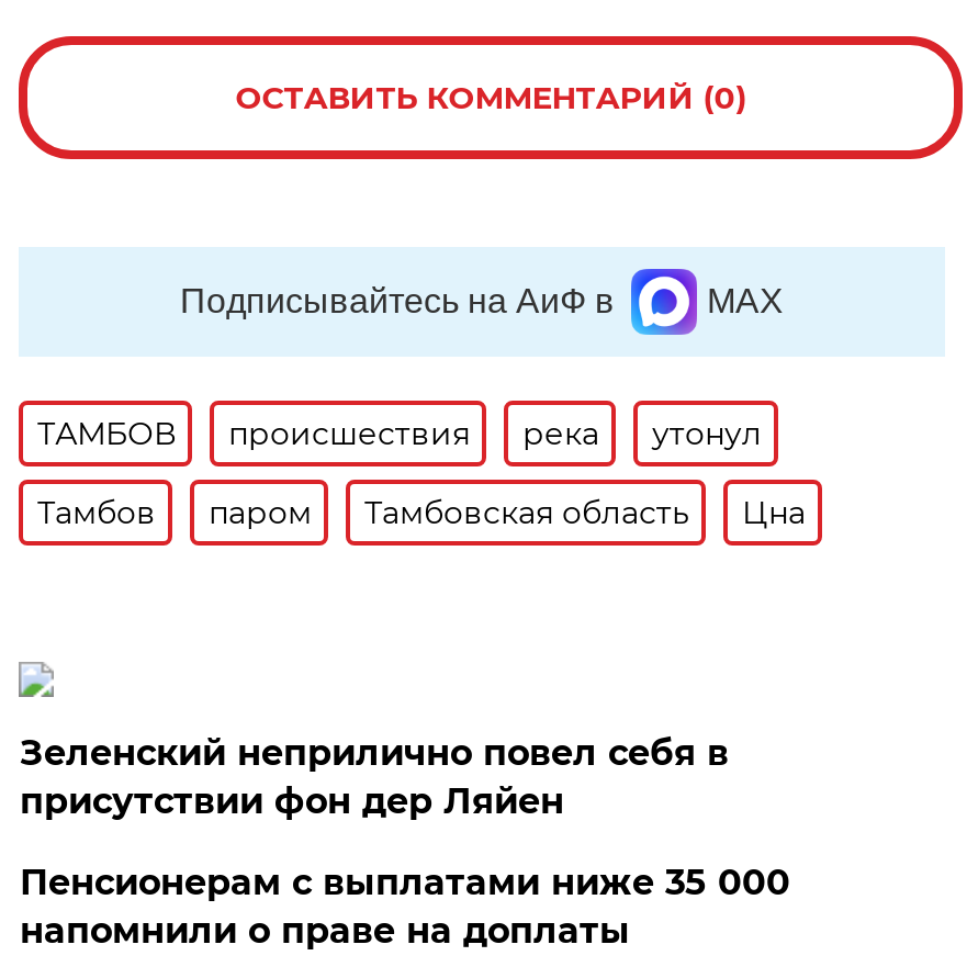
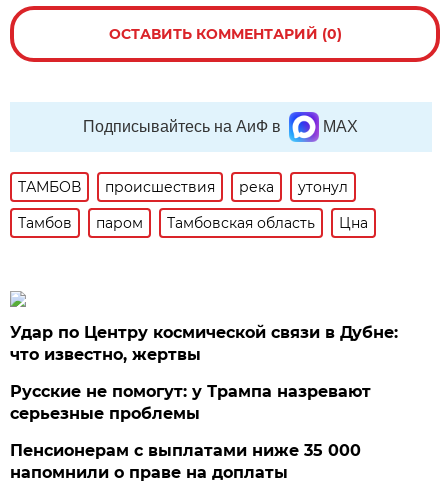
- Зеленский неприлично повел cебя в
- присутствии фон дер Ляйен
+ Удар по Центру космической связи в Дубне:
+ что известно, жертвы
+ Русские не помогут: у Трампа назревают
+ серьезные проблемы
